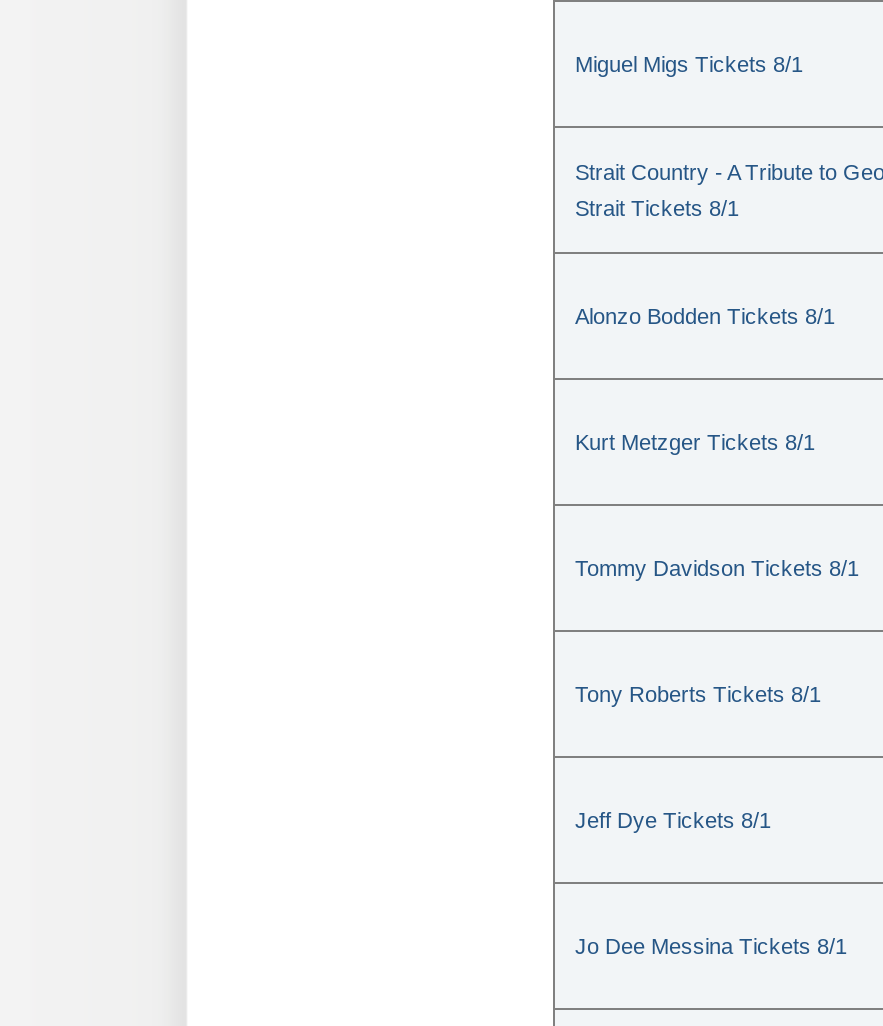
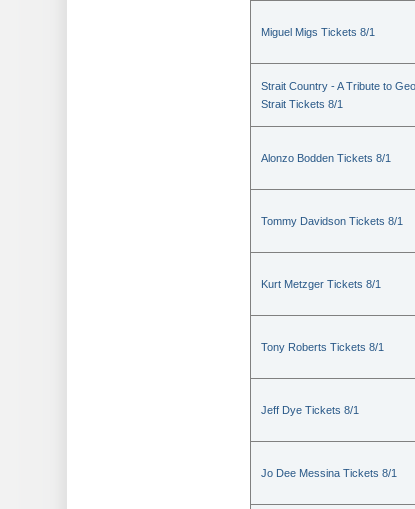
moved down: Kurt Metzger Tickets 8/1

moved up: Tommy Davidson Tickets 8/1
